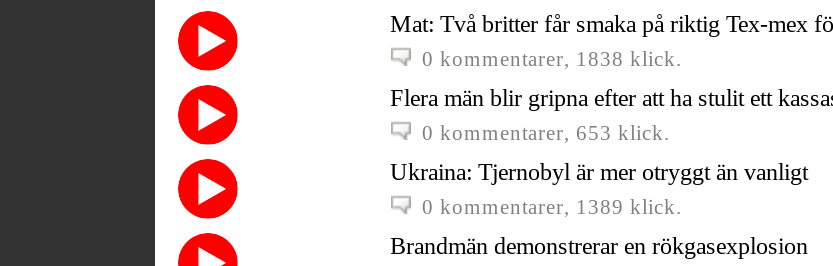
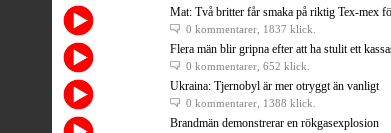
- 0 kommentarer, 1838 klick.
+ 0 kommentarer, 1837 klick.

- 0 kommentarer, 653 klick.
+ 0 kommentarer, 652 klick.

- 0 kommentarer, 1389 klick.
+ 0 kommentarer, 1388 klick.
